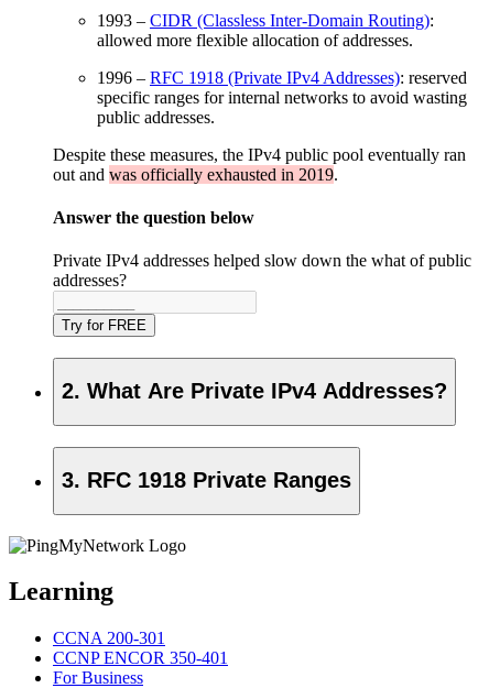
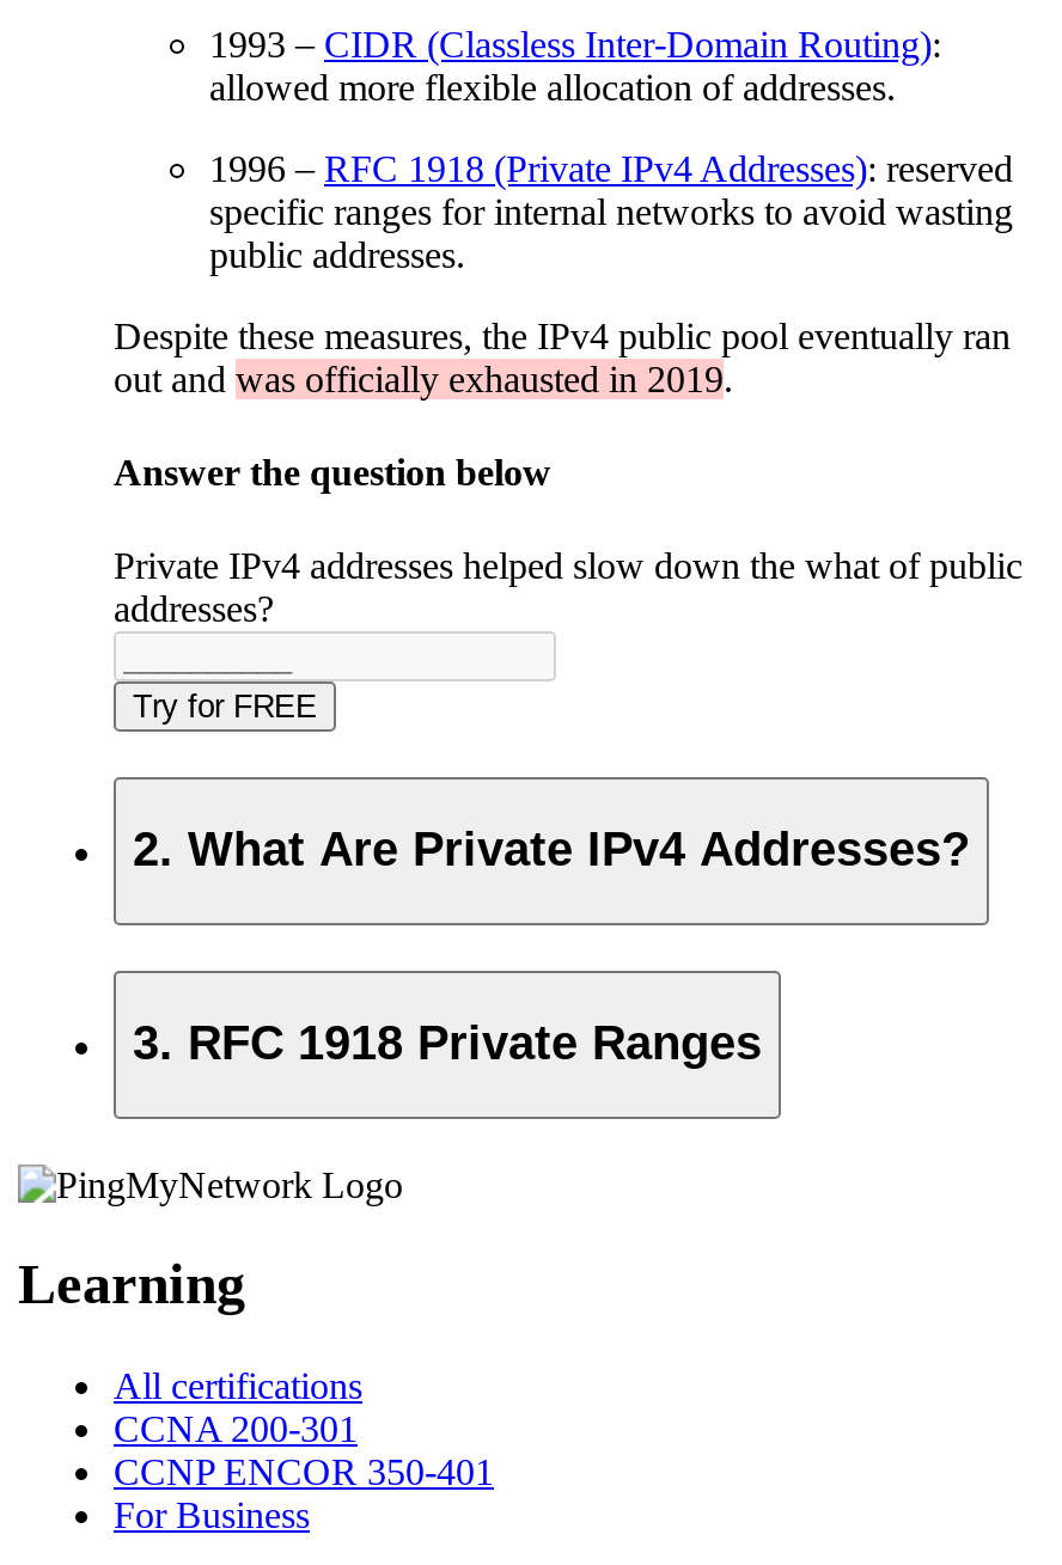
+ All certifications
